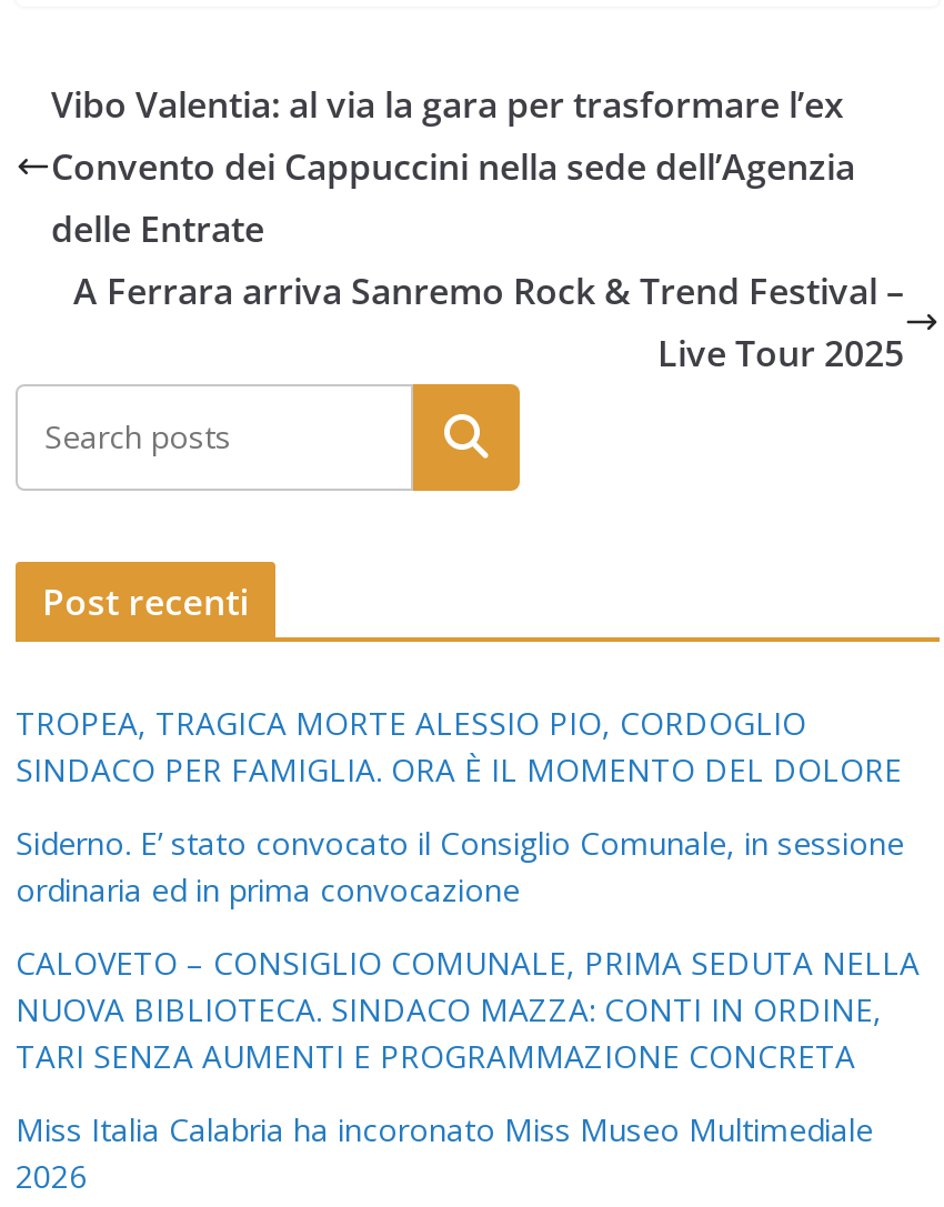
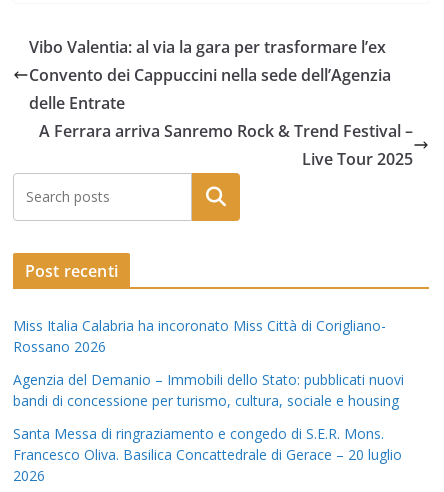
- TROPEA, TRAGICA MORTE ALESSIO PIO, CORDOGLIO
- SINDACO PER FAMIGLIA. ORA È IL MOMENTO DEL DOLORE
- Siderno. E’ stato convocato il Consiglio Comunale, in sessione
- ordinaria ed in prima convocazione
- CALOVETO – CONSIGLIO COMUNALE, PRIMA SEDUTA NELLA
- NUOVA BIBLIOTECA. SINDACO MAZZA: CONTI IN ORDINE,
- TARI SENZA AUMENTI E PROGRAMMAZIONE CONCRETA
- Miss Italia Calabria ha incoronato Miss Museo Multimediale
+ Miss Italia Calabria ha incoronato Miss Città di Corigliano-
+ Rossano 2026
+ Agenzia del Demanio – Immobili dello Stato: pubblicati nuovi
+ bandi di concessione per turismo, cultura, sociale e housing
+ Santa Messa di ringraziamento e congedo di S.E.R. Mons.
+ Francesco Oliva. Basilica Concattedrale di Gerace – 20 luglio
